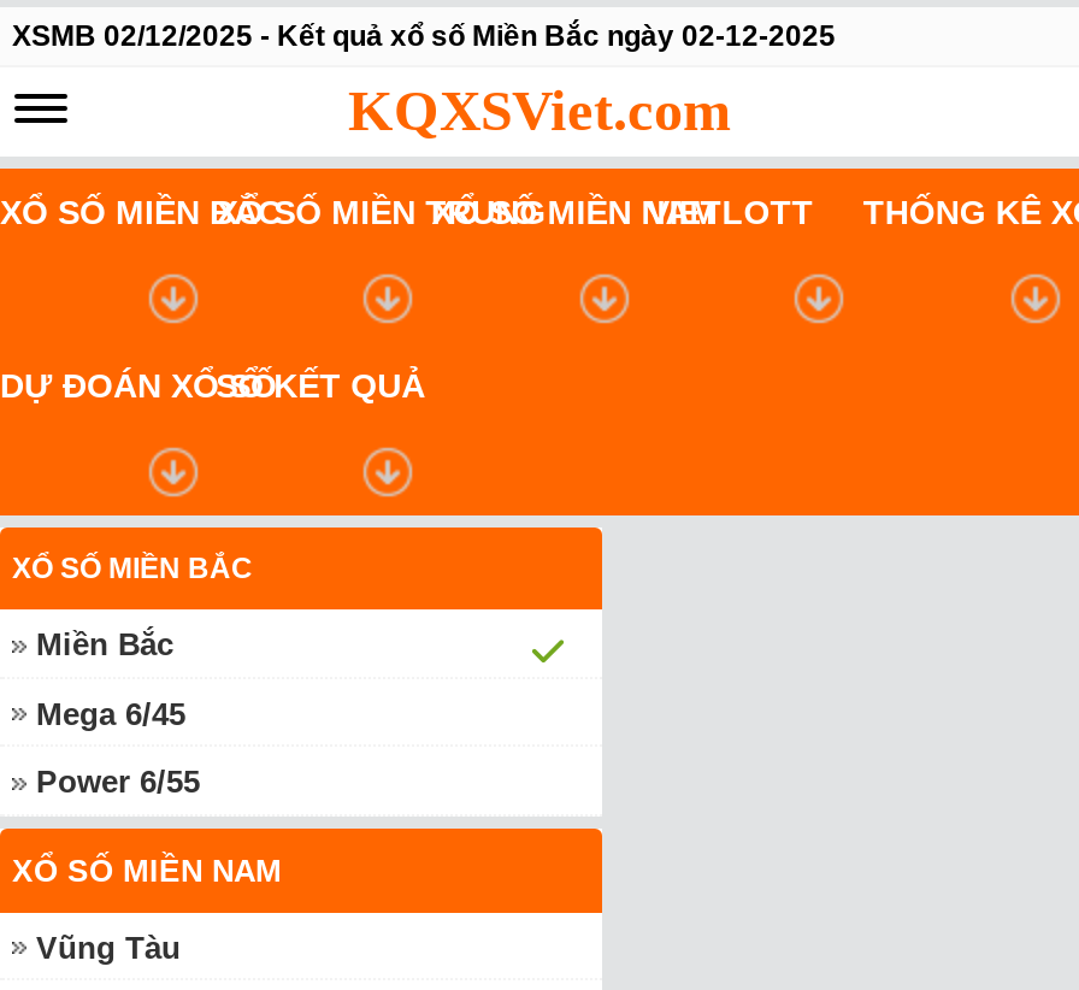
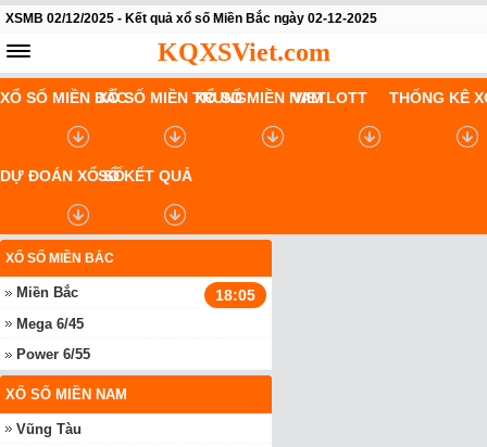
+ 18:05
